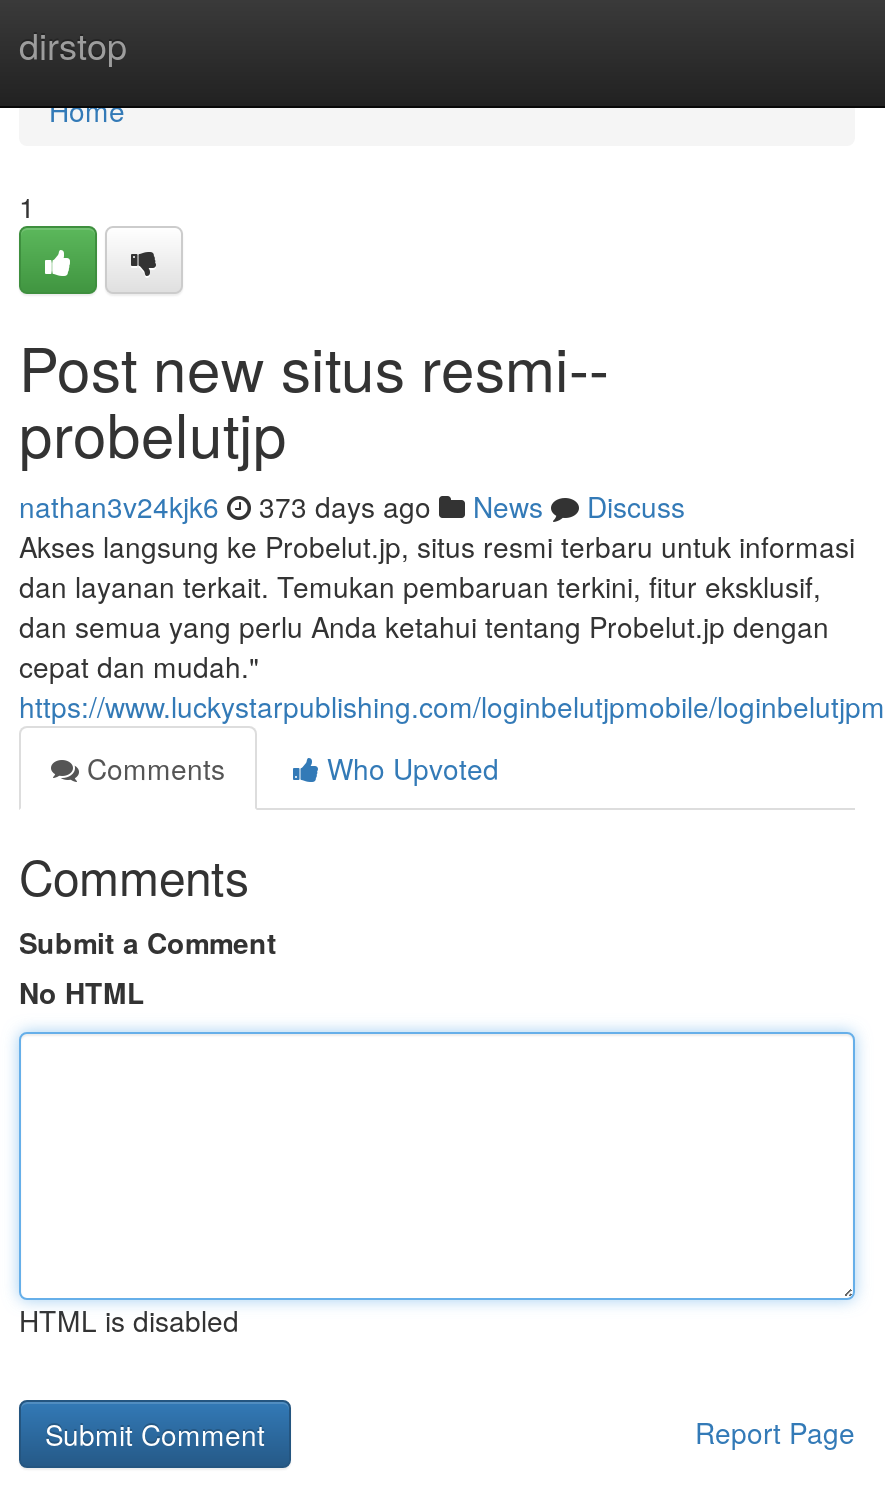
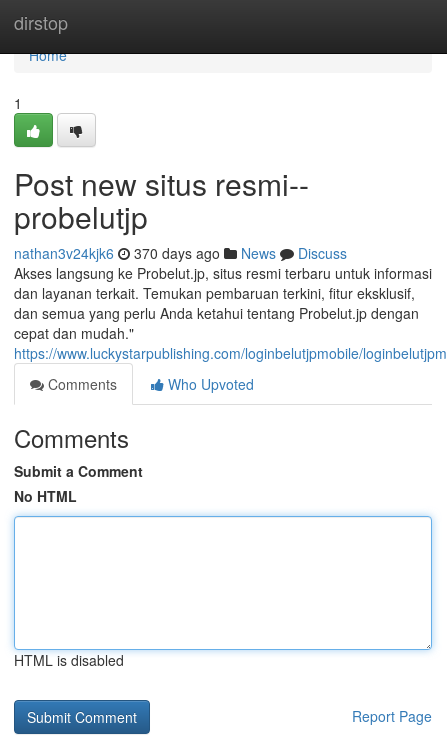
- nathan3v24kjk6 373 days ago News Discuss
+ nathan3v24kjk6 370 days ago News Discuss
